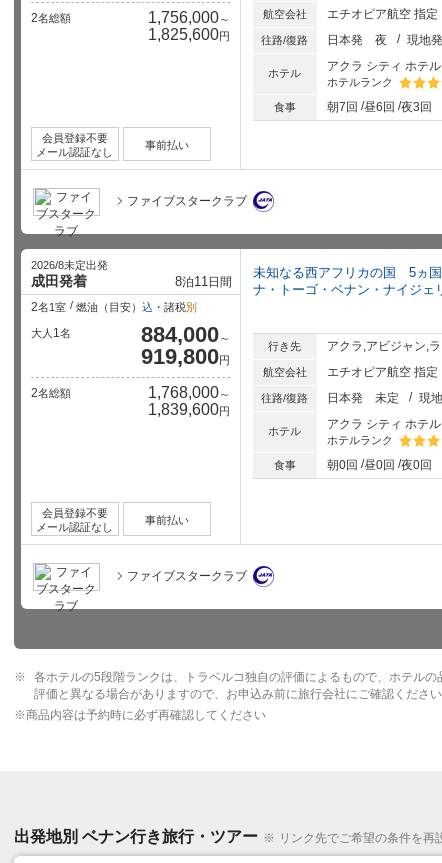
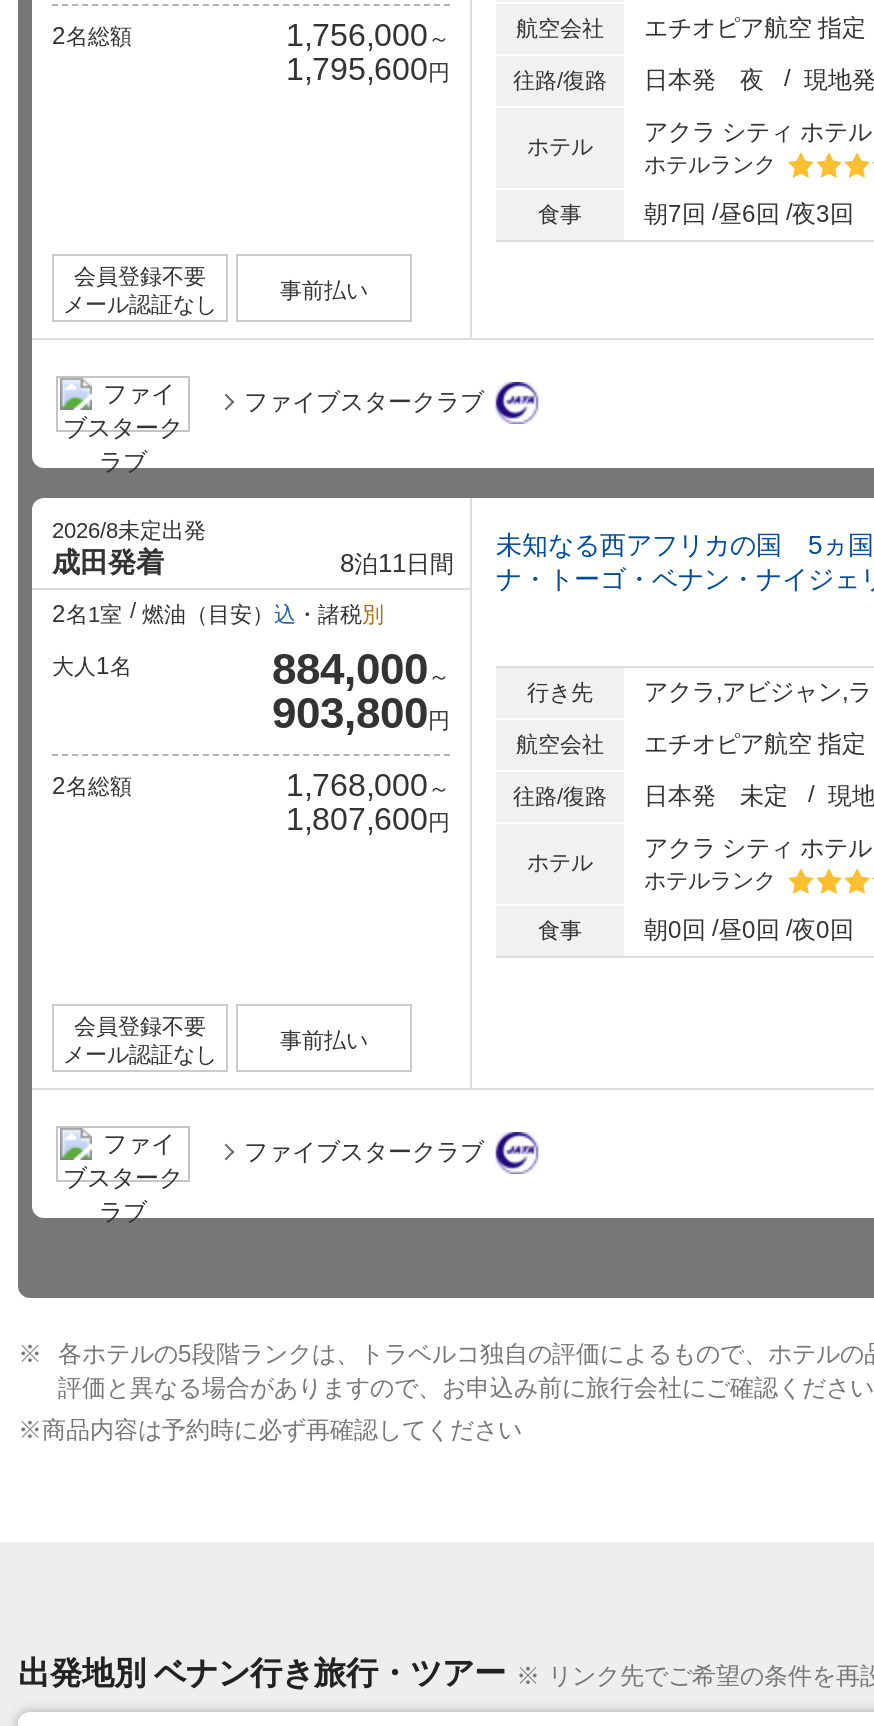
- 1,825,600円
+ 1,795,600円

- 919,800円
+ 903,800円

- 1,839,600円
+ 1,807,600円
